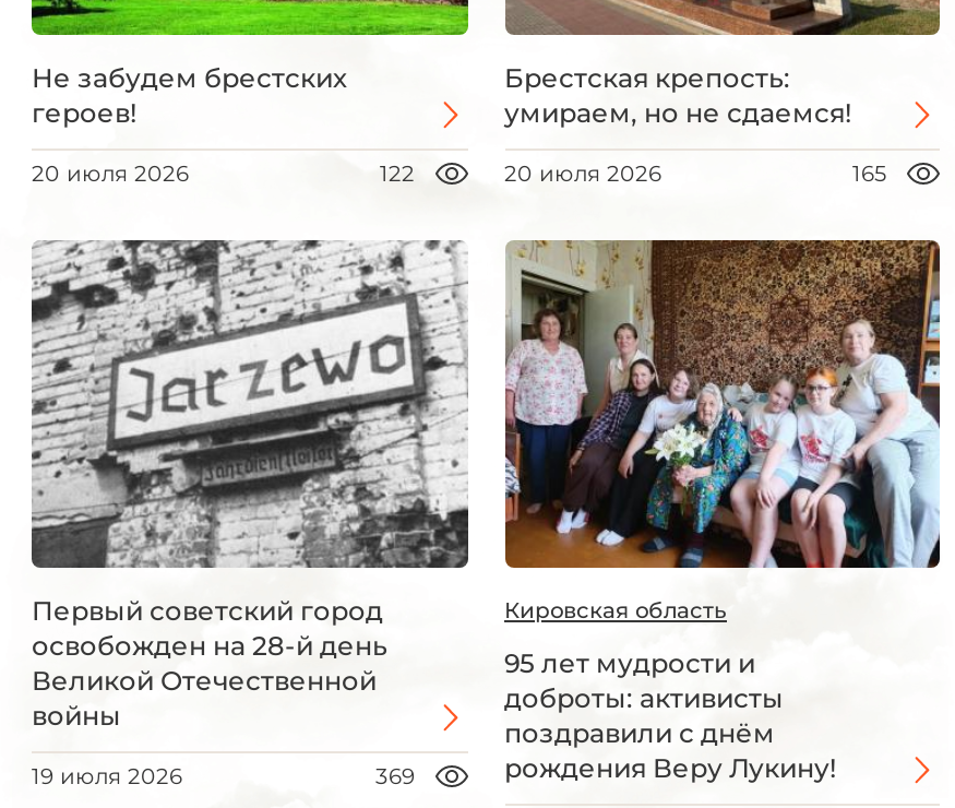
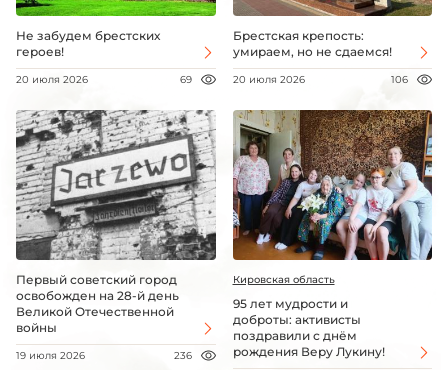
- 122
+ 69

- 165
+ 106

- 369
+ 236
